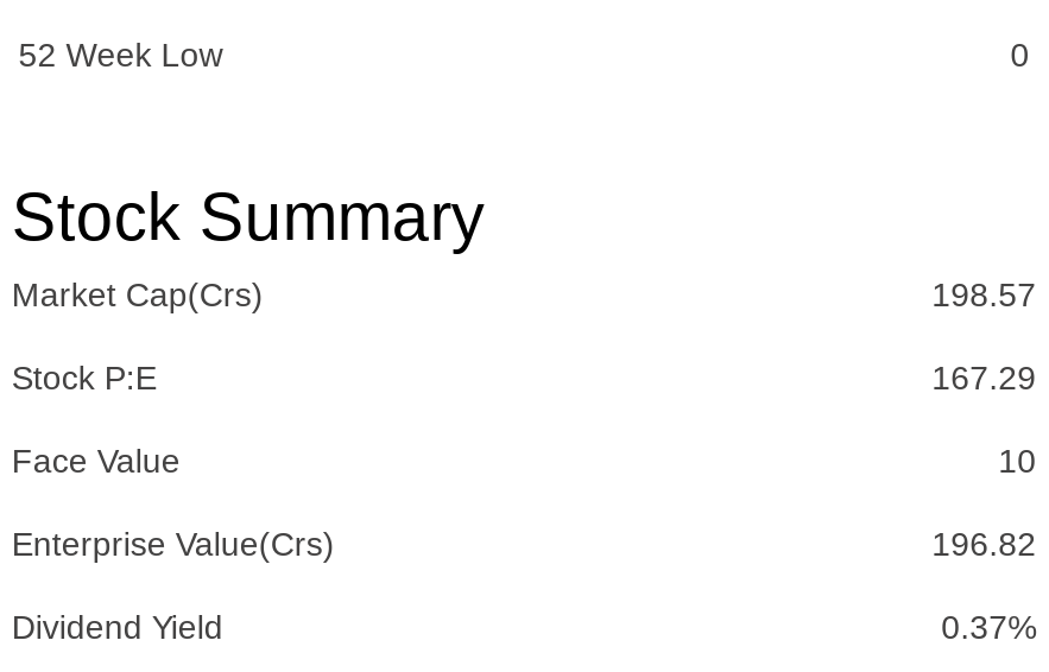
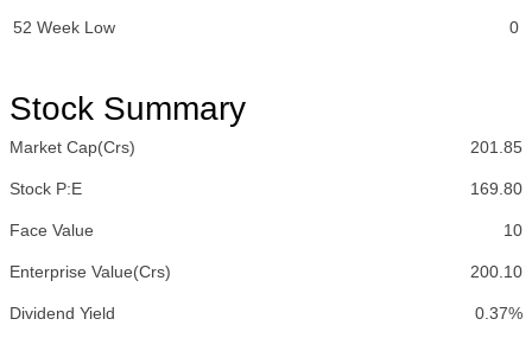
- 198.57
+ 201.85

- 167.29
+ 169.80

- 196.82
+ 200.10
